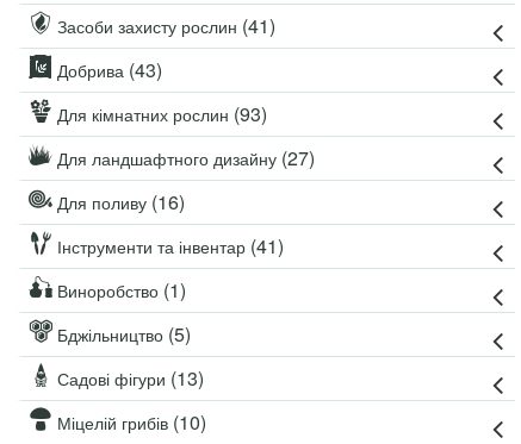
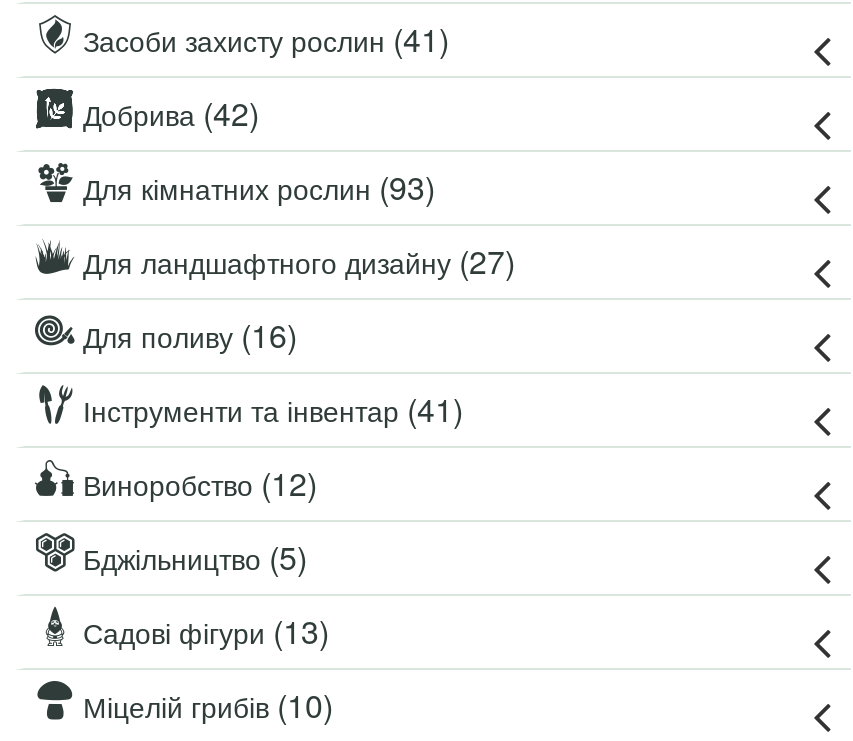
- Добрива (43)
+ Добрива (42)

- Виноробство (1)
+ Виноробство (12)
